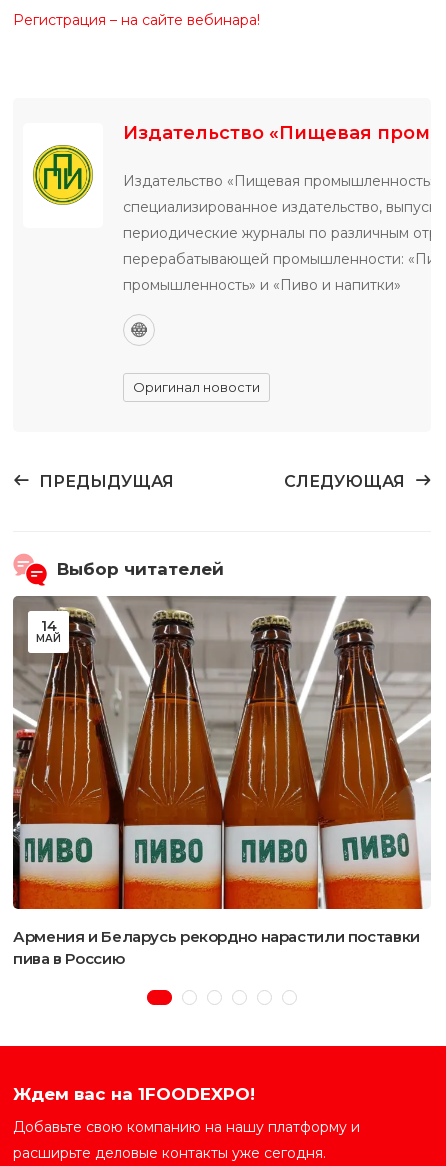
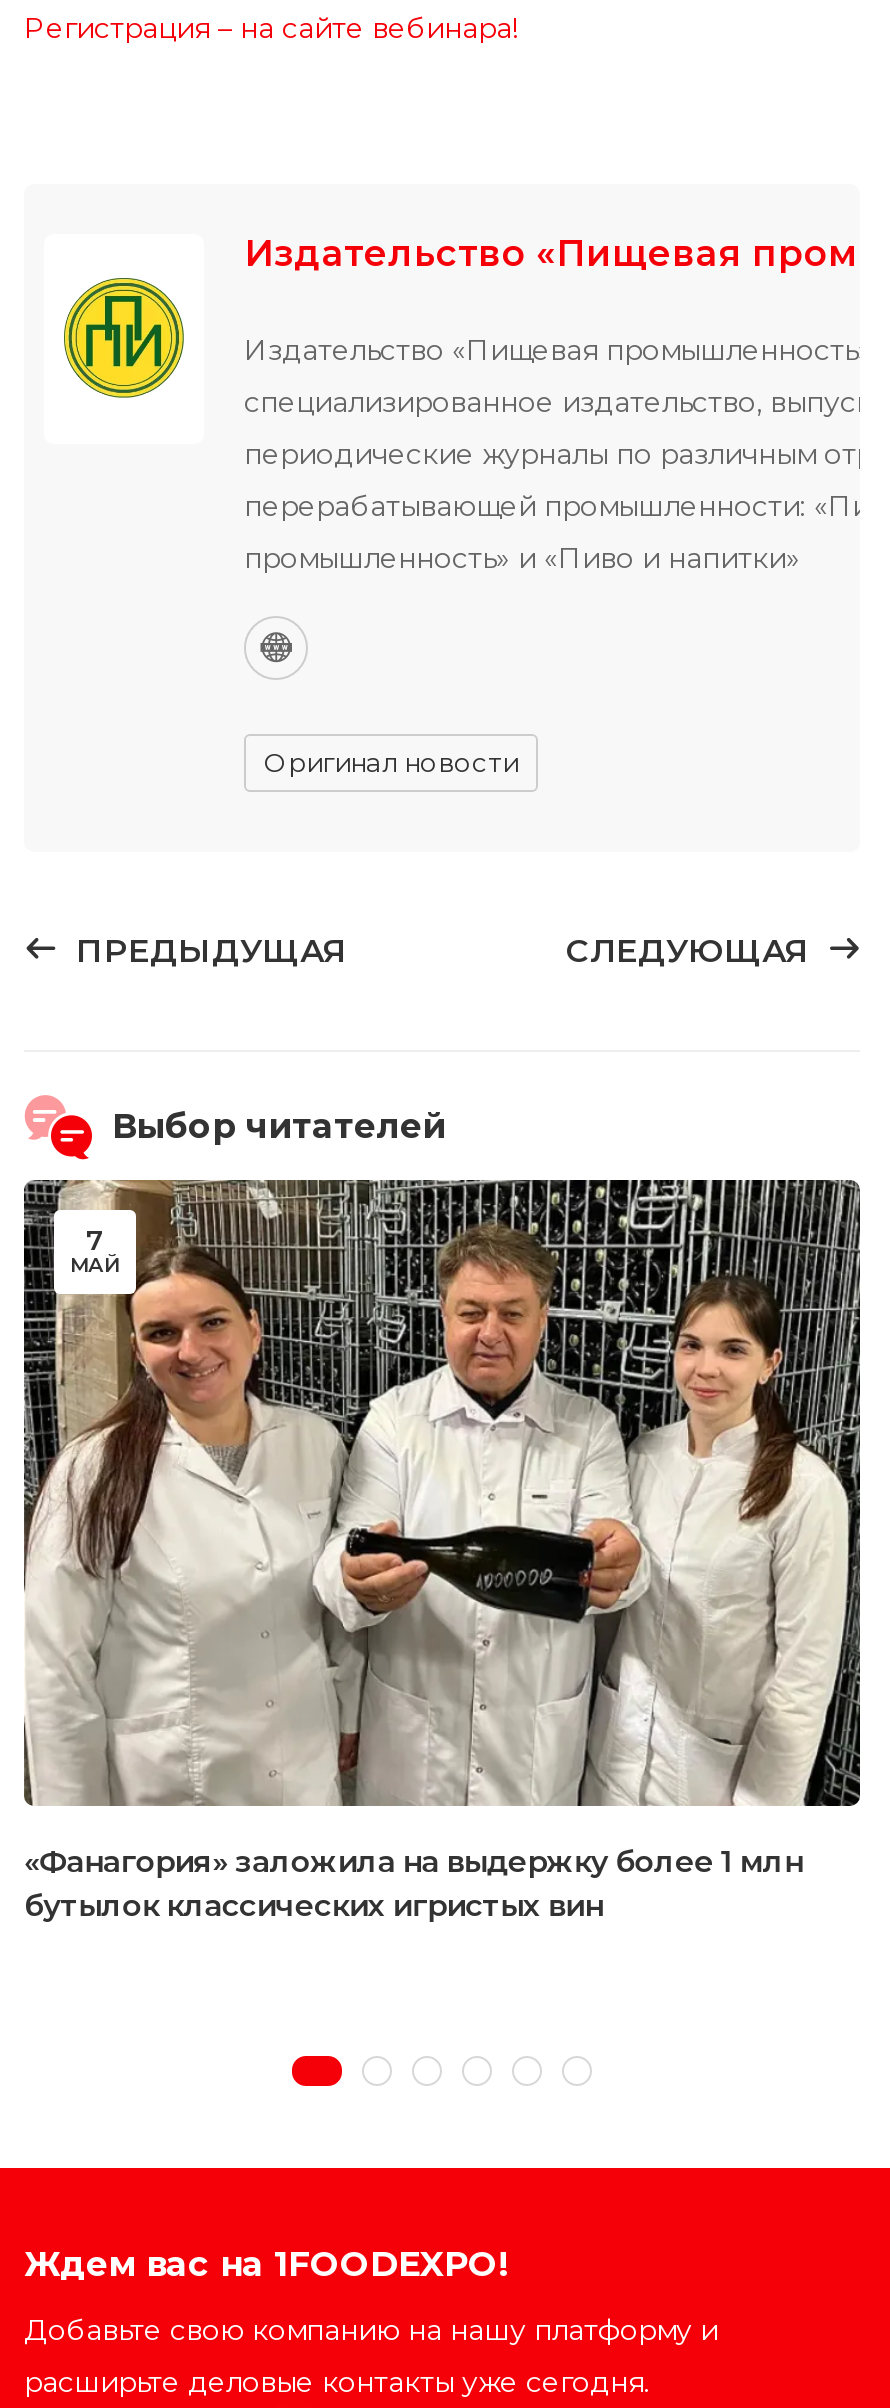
- [image]
- 14
+ [image]
+ 7

- Армения и Беларусь рекордно нарастили поставки
- пива в Россию
+ «Фанагория» заложила на выдержку более 1 млн
+ бутылок классических игристых вин
